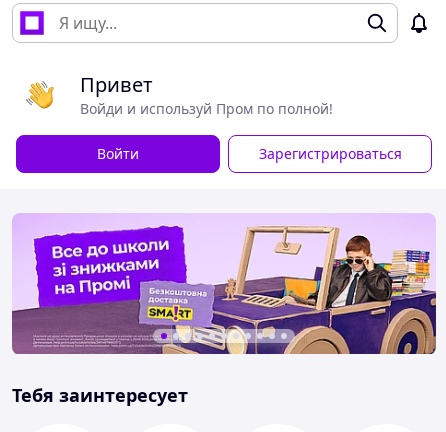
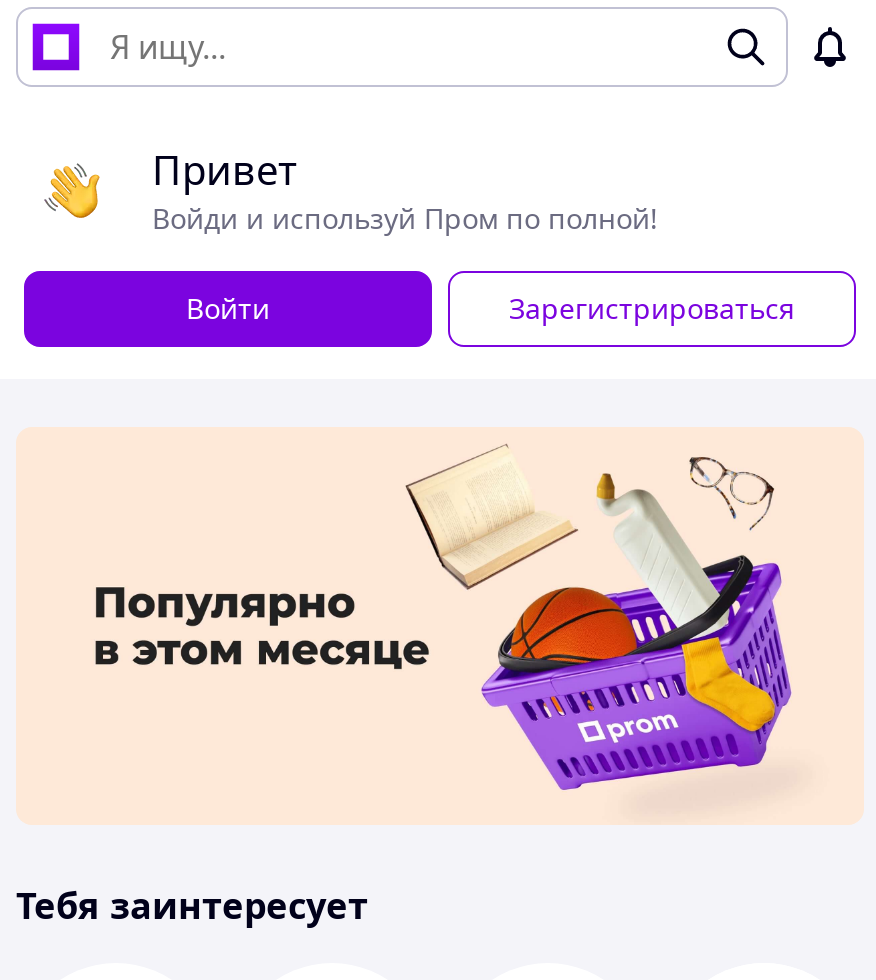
- [image]
+ [image]
